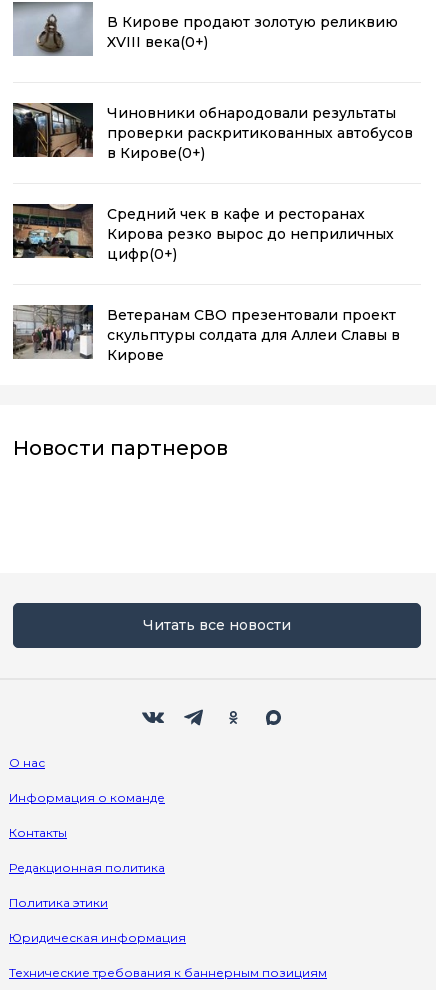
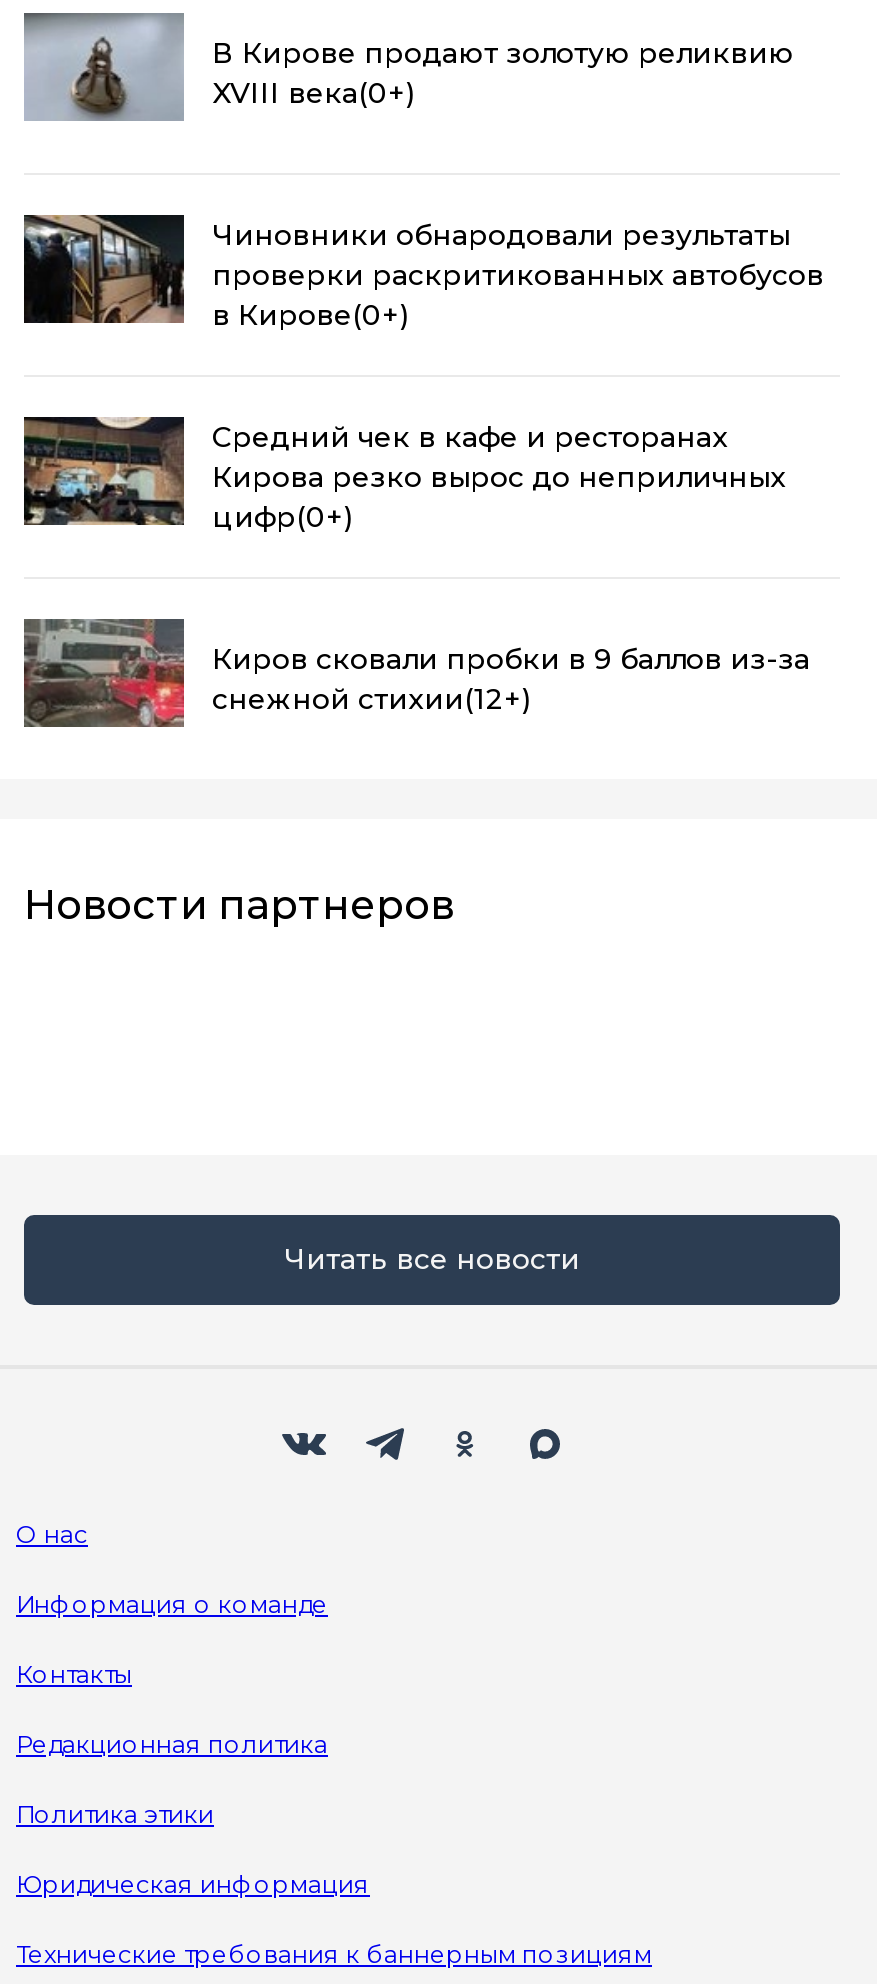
- [image]
- Ветеранам СВО презентовали проект
- скульптуры солдата для Аллеи Славы в
- Кирове
+ [image]
+ Киров сковали пробки в 9 баллов из-за
+ снежной стихии(12+)
